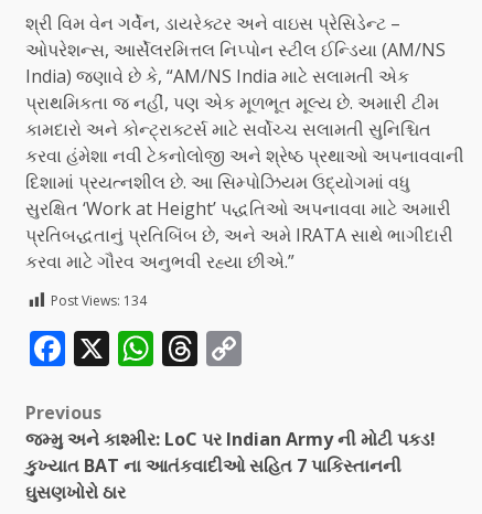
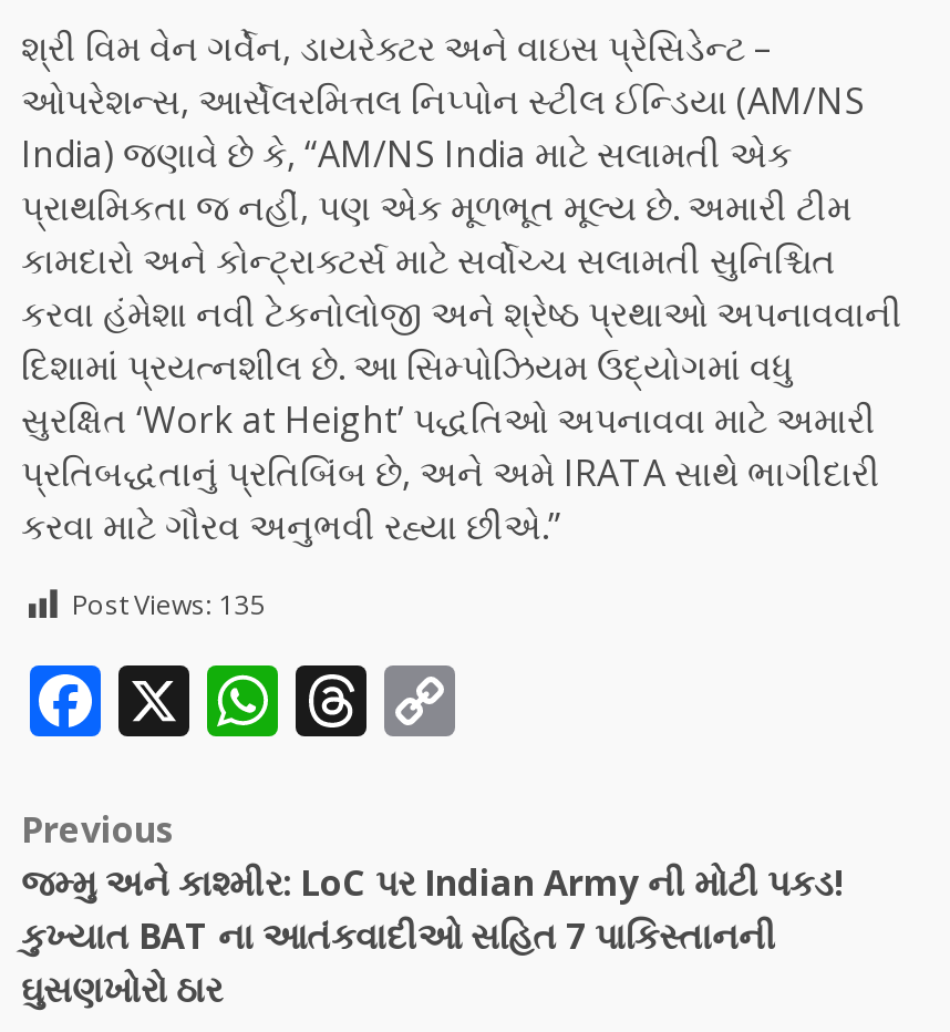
- Post Views: 134
+ Post Views: 135
